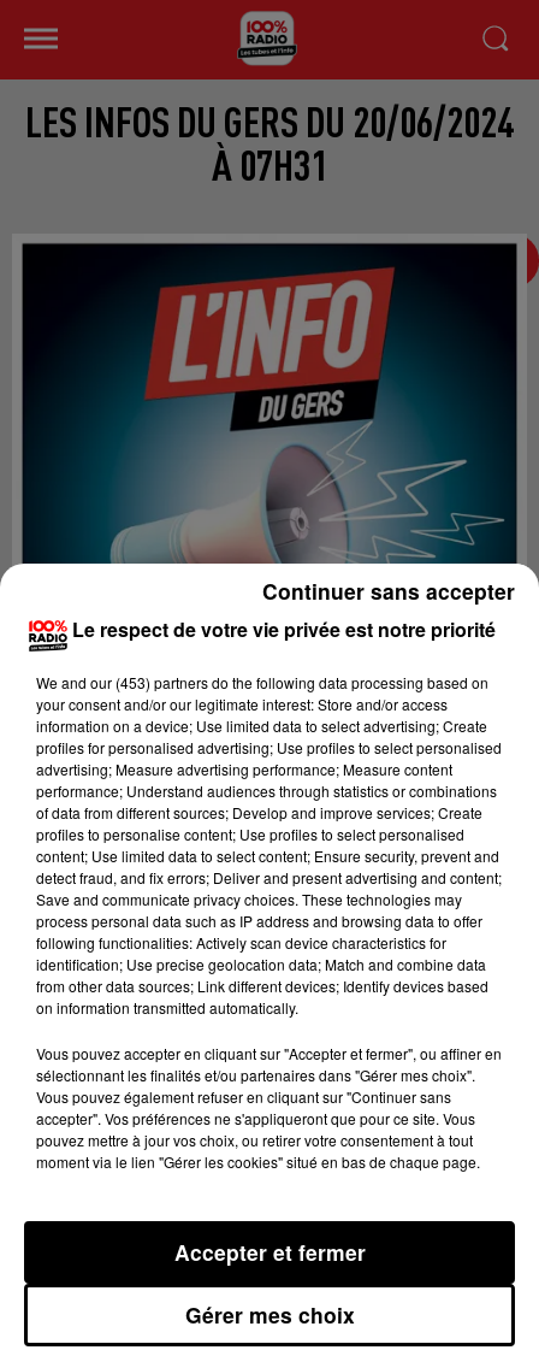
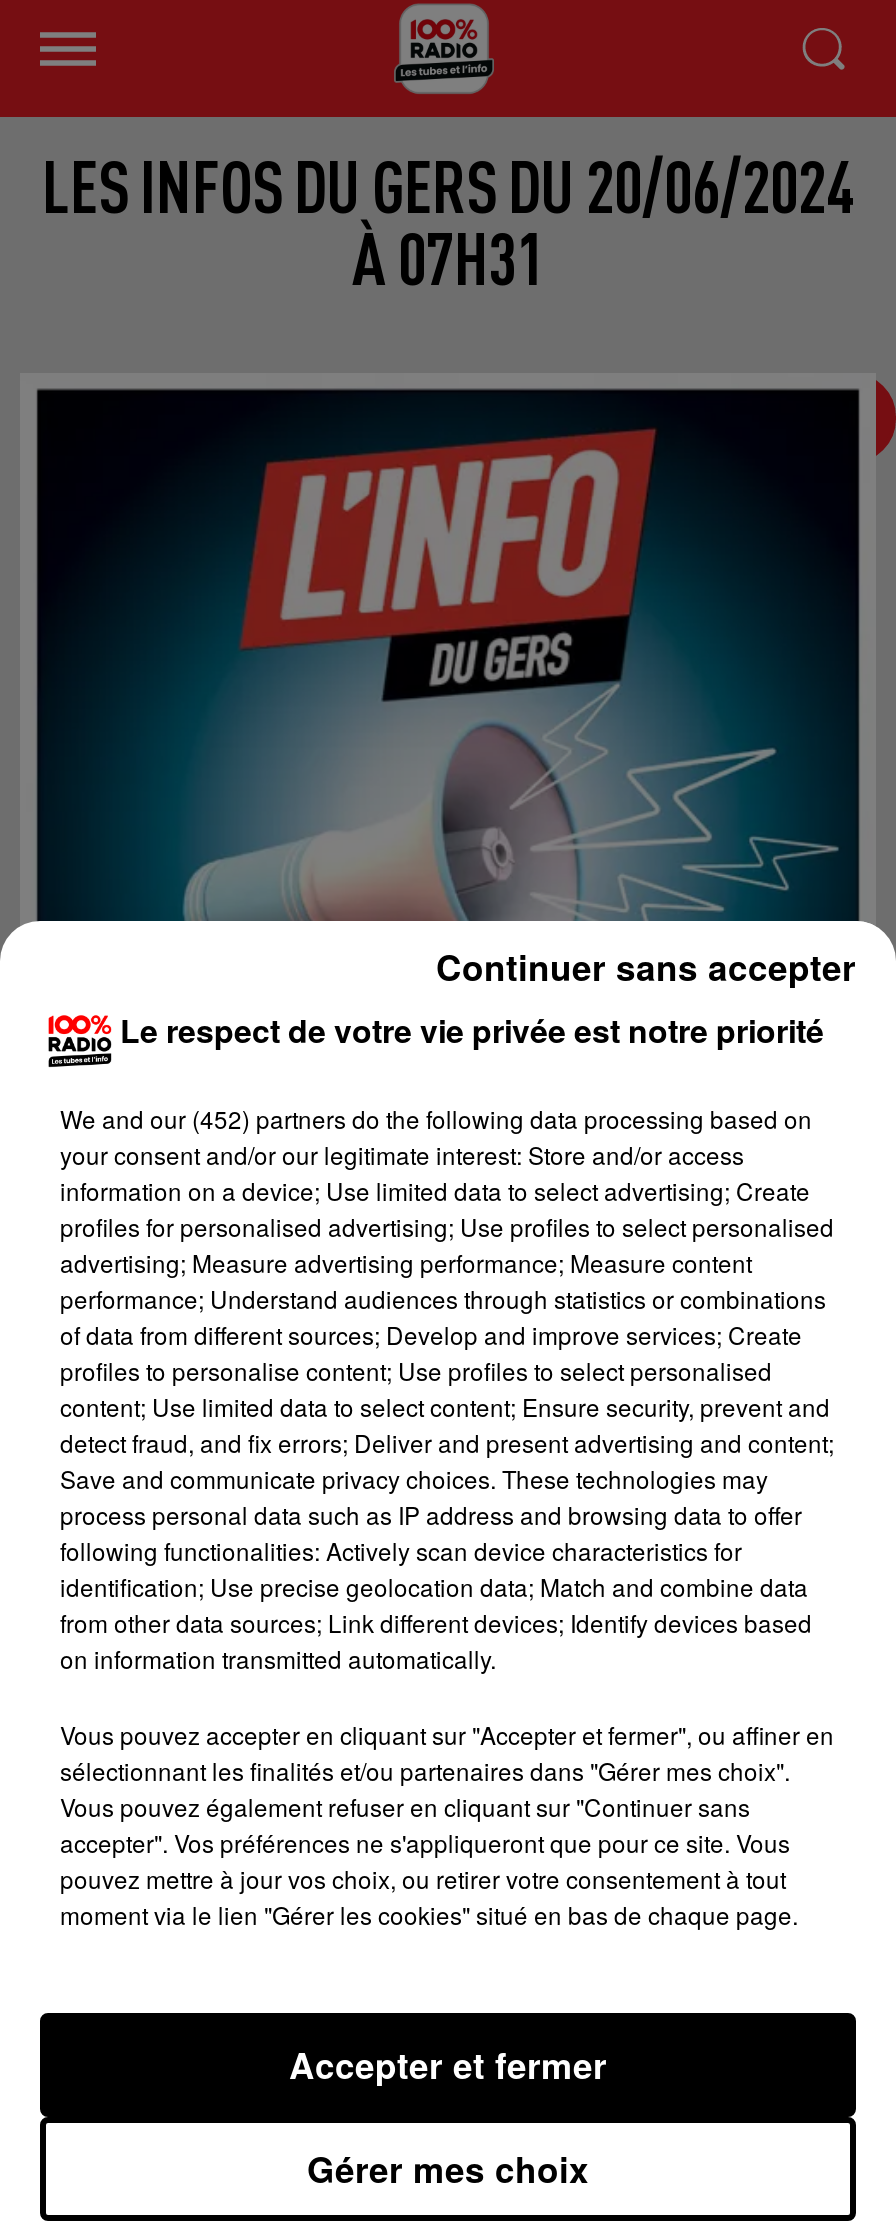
- We and our (453) partners do the following data processing based on
+ We and our (452) partners do the following data processing based on
